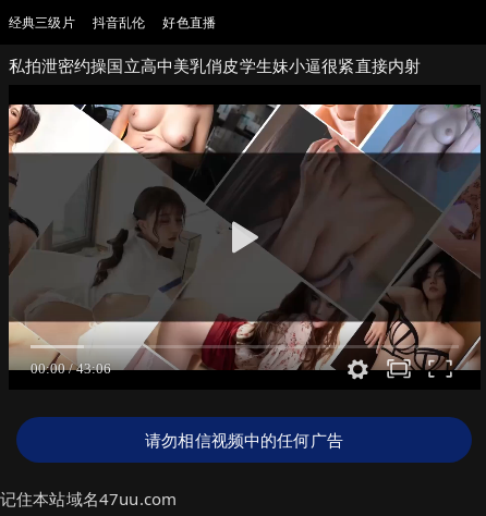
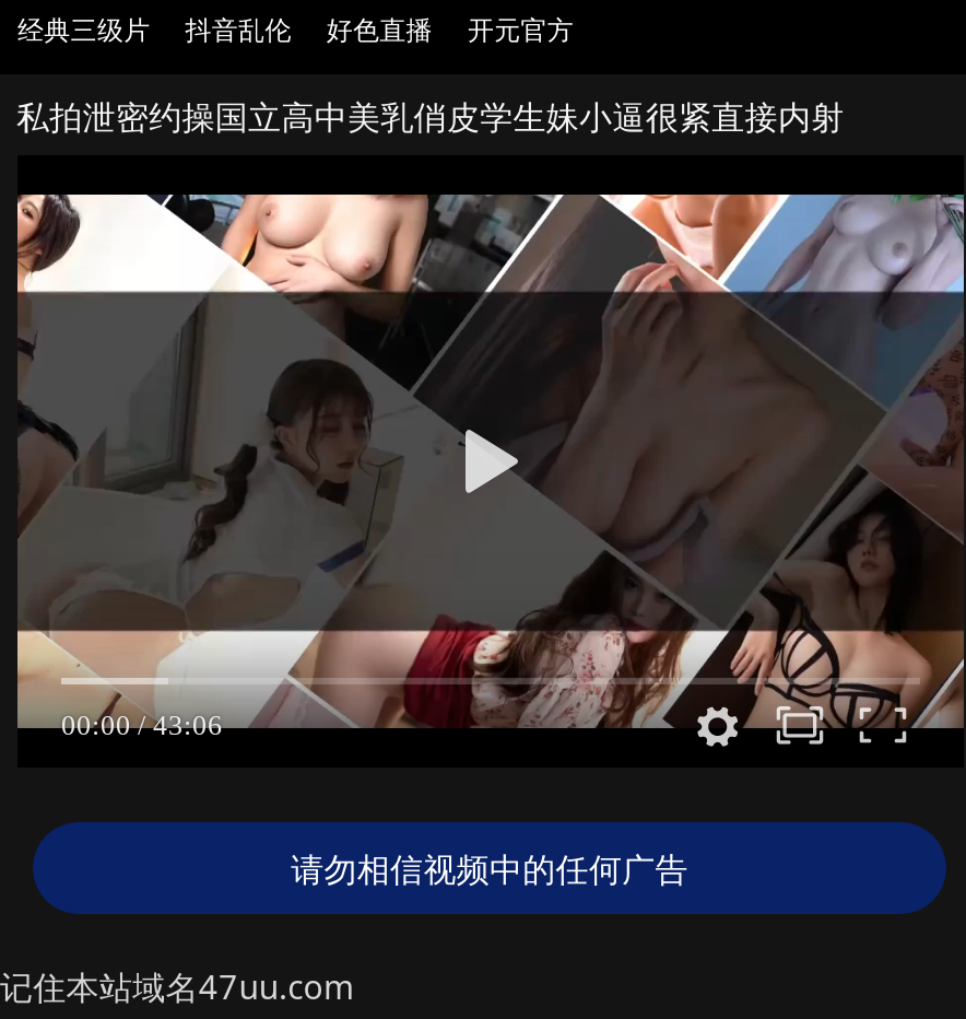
+ 开元官方
